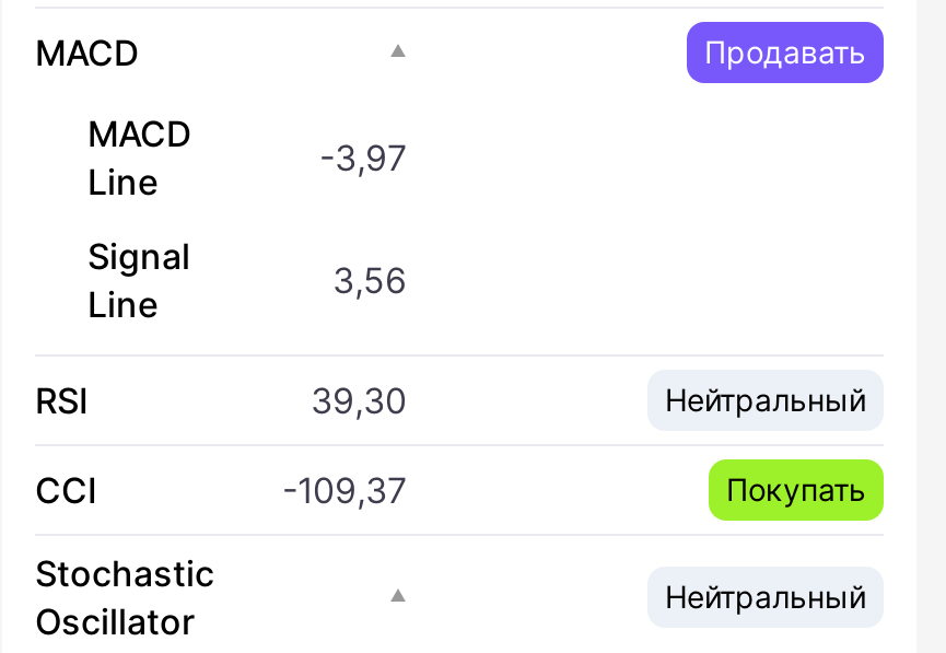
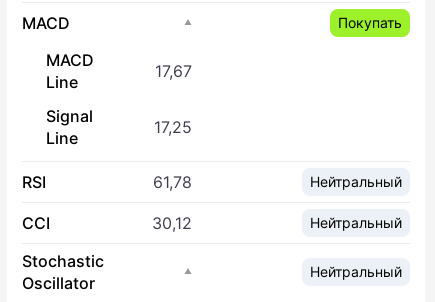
- Продавать
+ Покупать

- -3,97
+ 17,67

- 3,56
+ 17,25

- 39,30
+ 61,78

- -109,37
- Покупать
+ 30,12
+ Нейтральный
